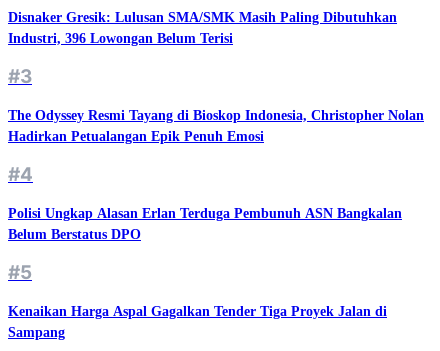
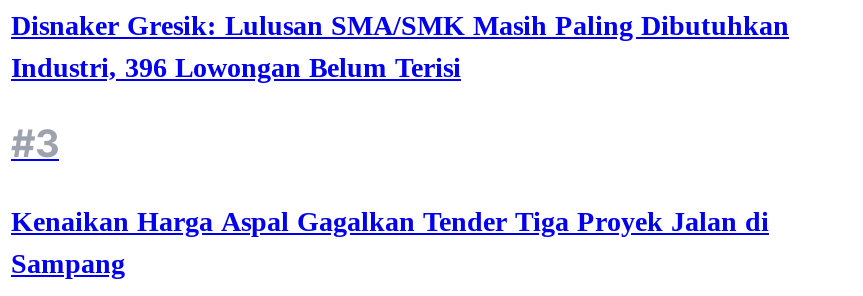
- The Odyssey Resmi Tayang di Bioskop Indonesia, Christopher Nolan
- Hadirkan Petualangan Epik Penuh Emosi
- #4
- Polisi Ungkap Alasan Erlan Terduga Pembunuh ASN Bangkalan
- Belum Berstatus DPO
- #5
